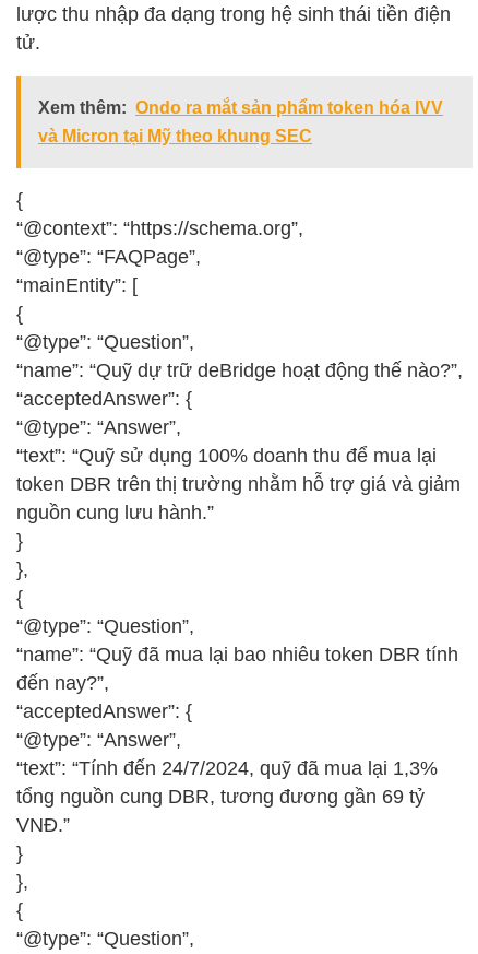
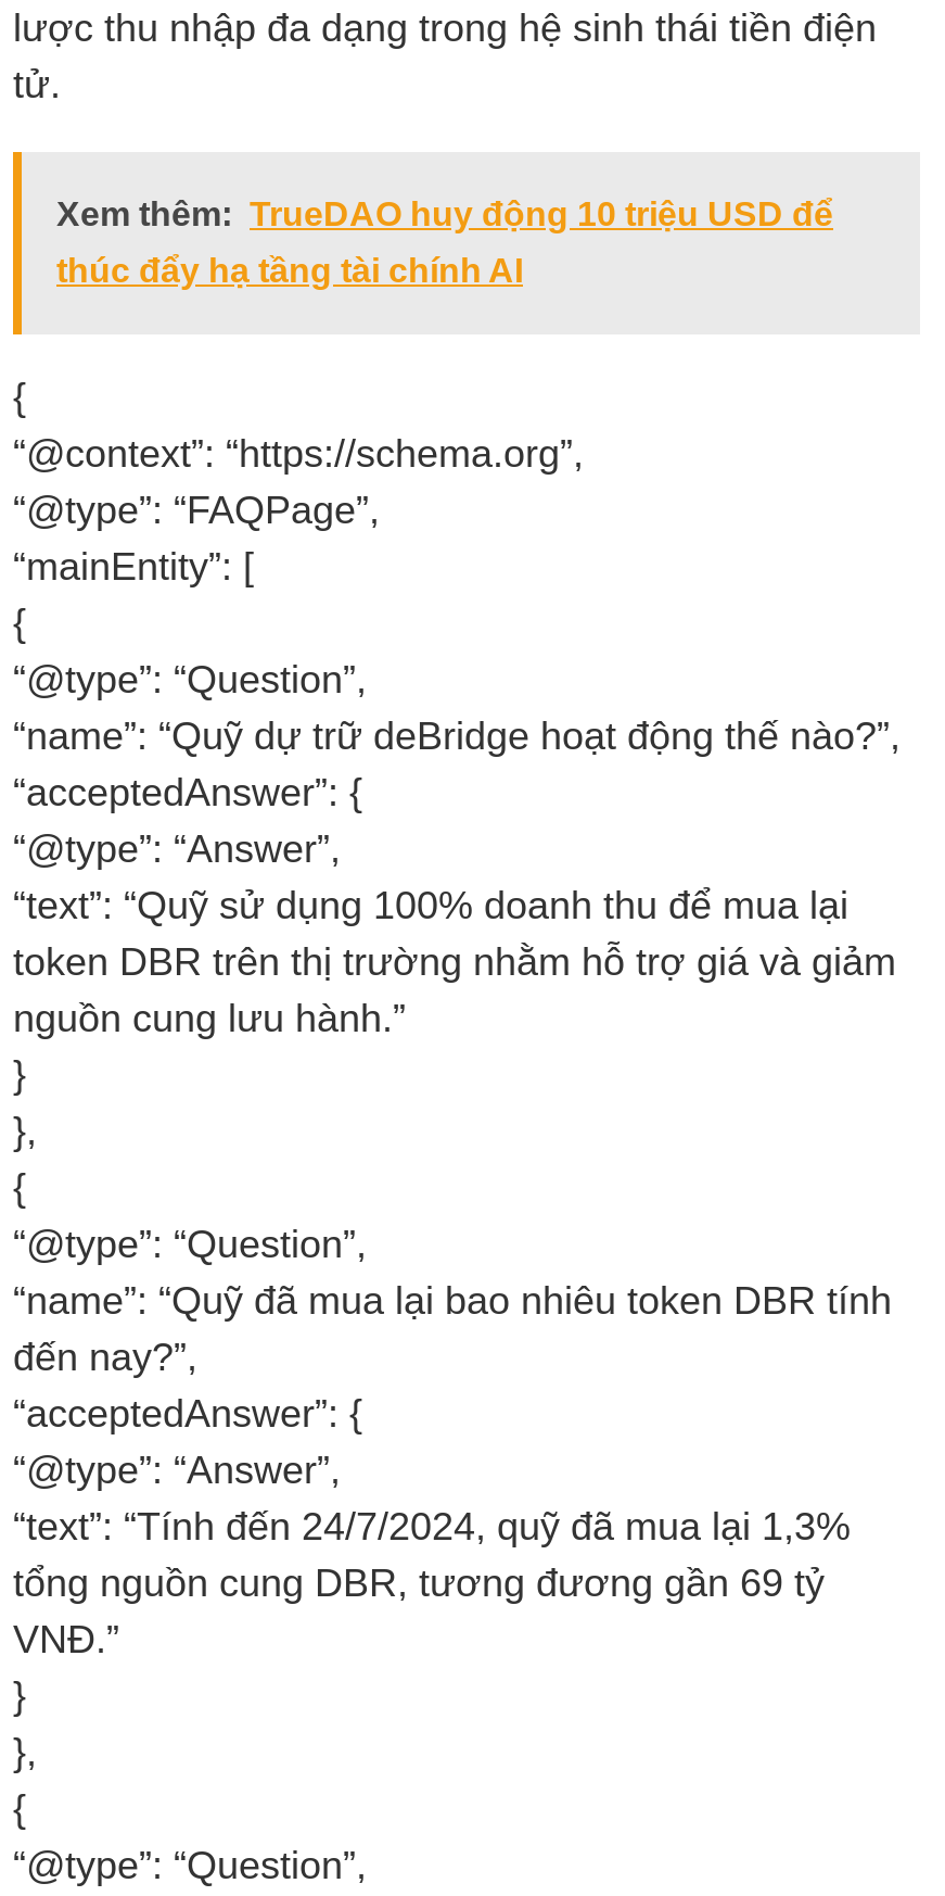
- Xem thêm: Ondo ra mắt sản phẩm token hóa IVV
+ Xem thêm: TrueDAO huy động 10 triệu USD để

- và Micron tại Mỹ theo khung SEC
+ thúc đẩy hạ tầng tài chính AI
